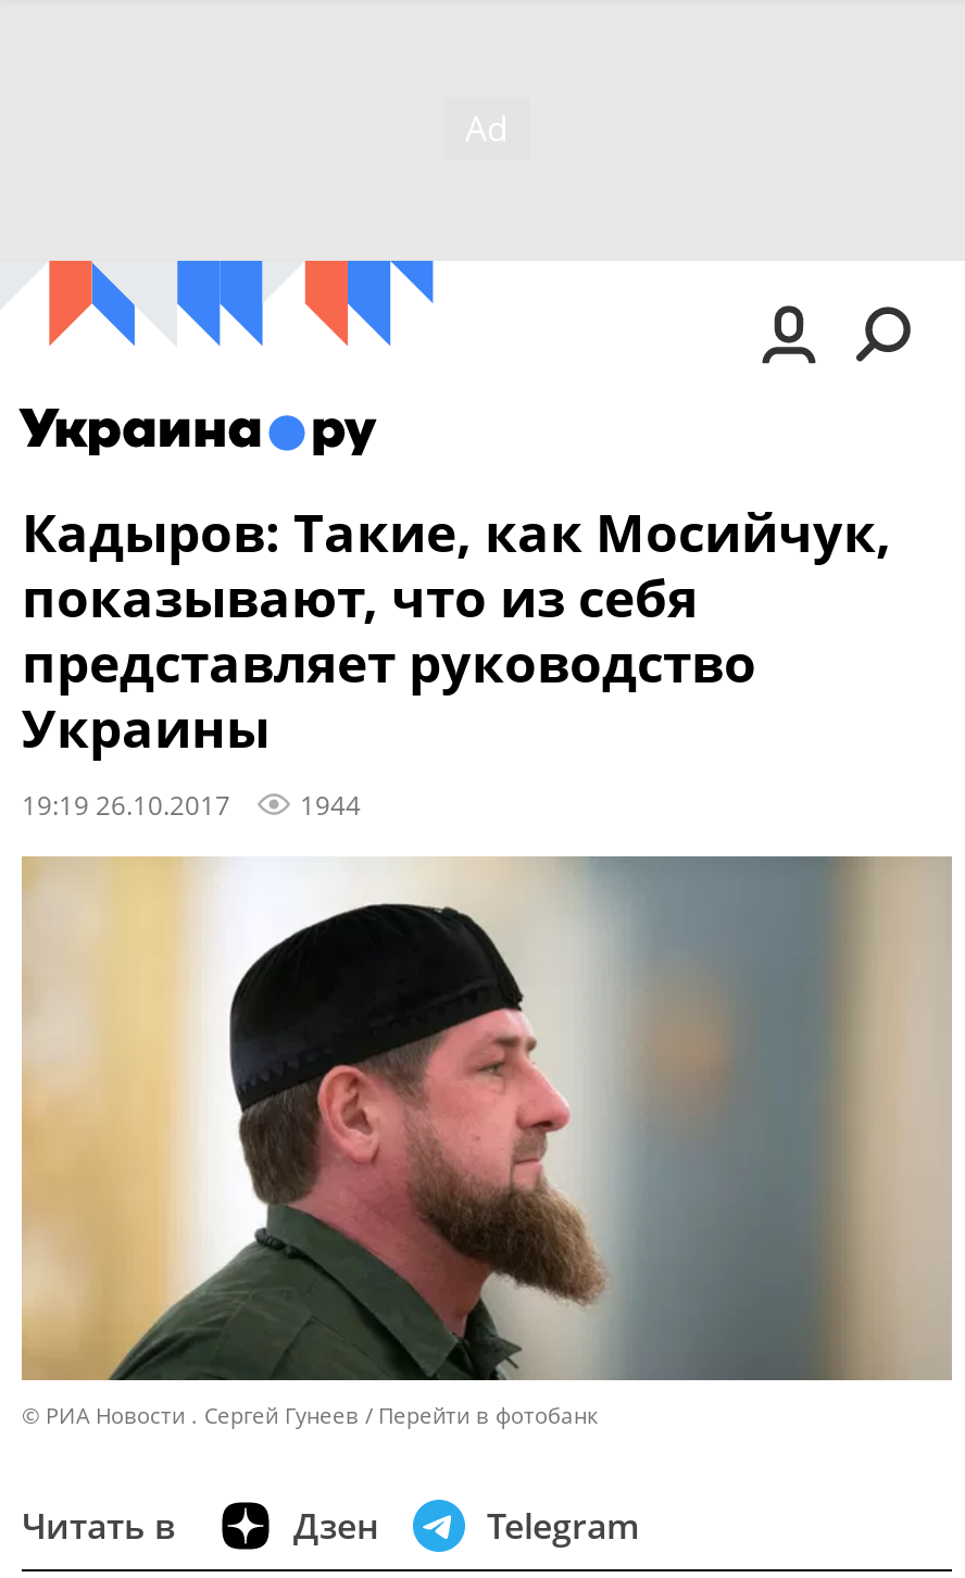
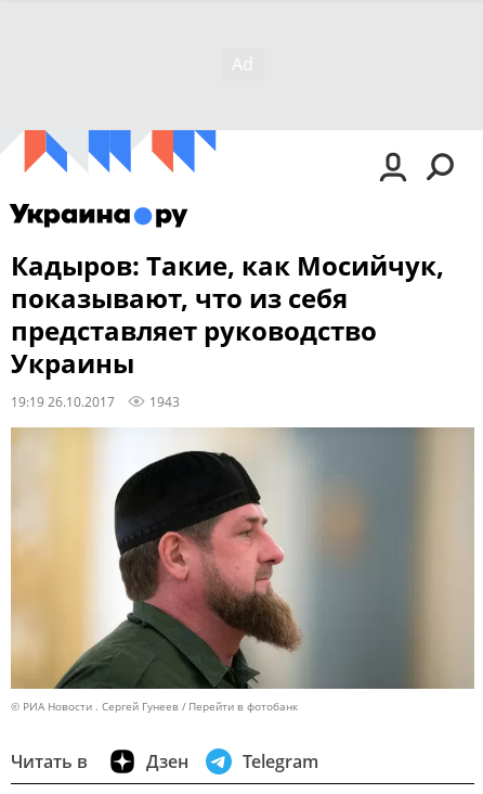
- 19:19 26.10.2017 1944
+ 19:19 26.10.2017 1943
